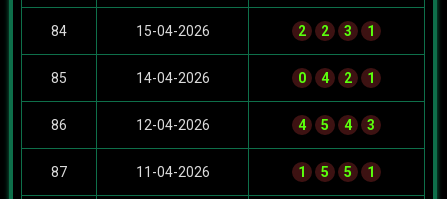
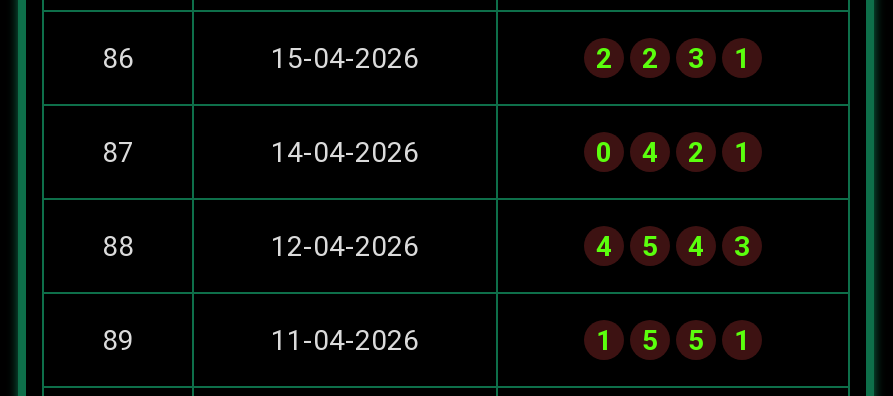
- 84
+ 86

- 85
+ 87

- 86
+ 88

- 87
+ 89
